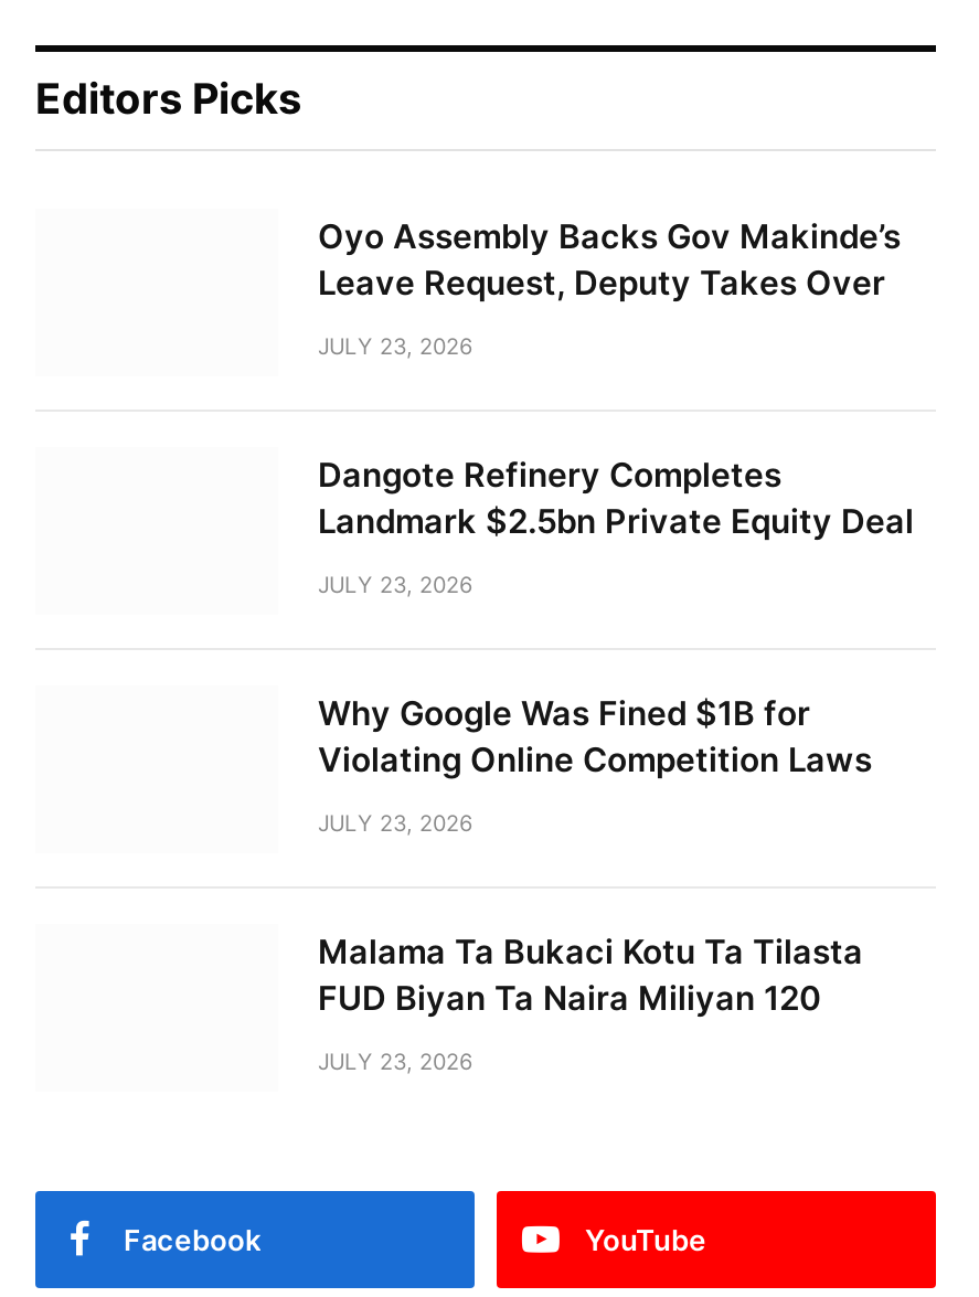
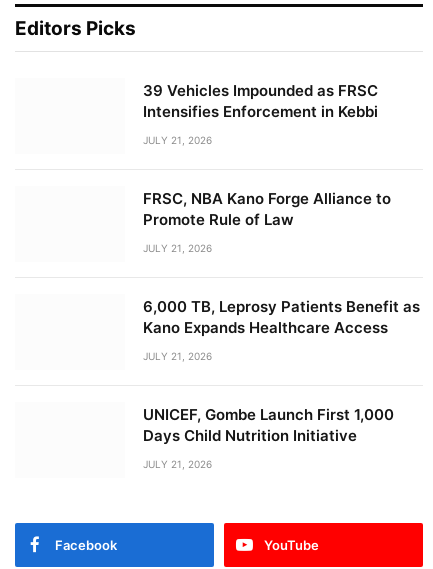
- Oyo Assembly Backs Gov Makinde’s
- Leave Request, Deputy Takes Over
+ 39 Vehicles Impounded as FRSC
+ Intensifies Enforcement in Kebbi

- JULY 23, 2026
+ JULY 21, 2026

- Dangote Refinery Completes
- Landmark $2.5bn Private Equity Deal
+ FRSC, NBA Kano Forge Alliance to
+ Promote Rule of Law

- JULY 23, 2026
+ JULY 21, 2026

- Why Google Was Fined $1B for
- Violating Online Competition Laws
+ 6,000 TB, Leprosy Patients Benefit as
+ Kano Expands Healthcare Access

- JULY 23, 2026
+ JULY 21, 2026

- Malama Ta Bukaci Kotu Ta Tilasta
- FUD Biyan Ta Naira Miliyan 120
+ UNICEF, Gombe Launch First 1,000
+ Days Child Nutrition Initiative

- JULY 23, 2026
+ JULY 21, 2026
